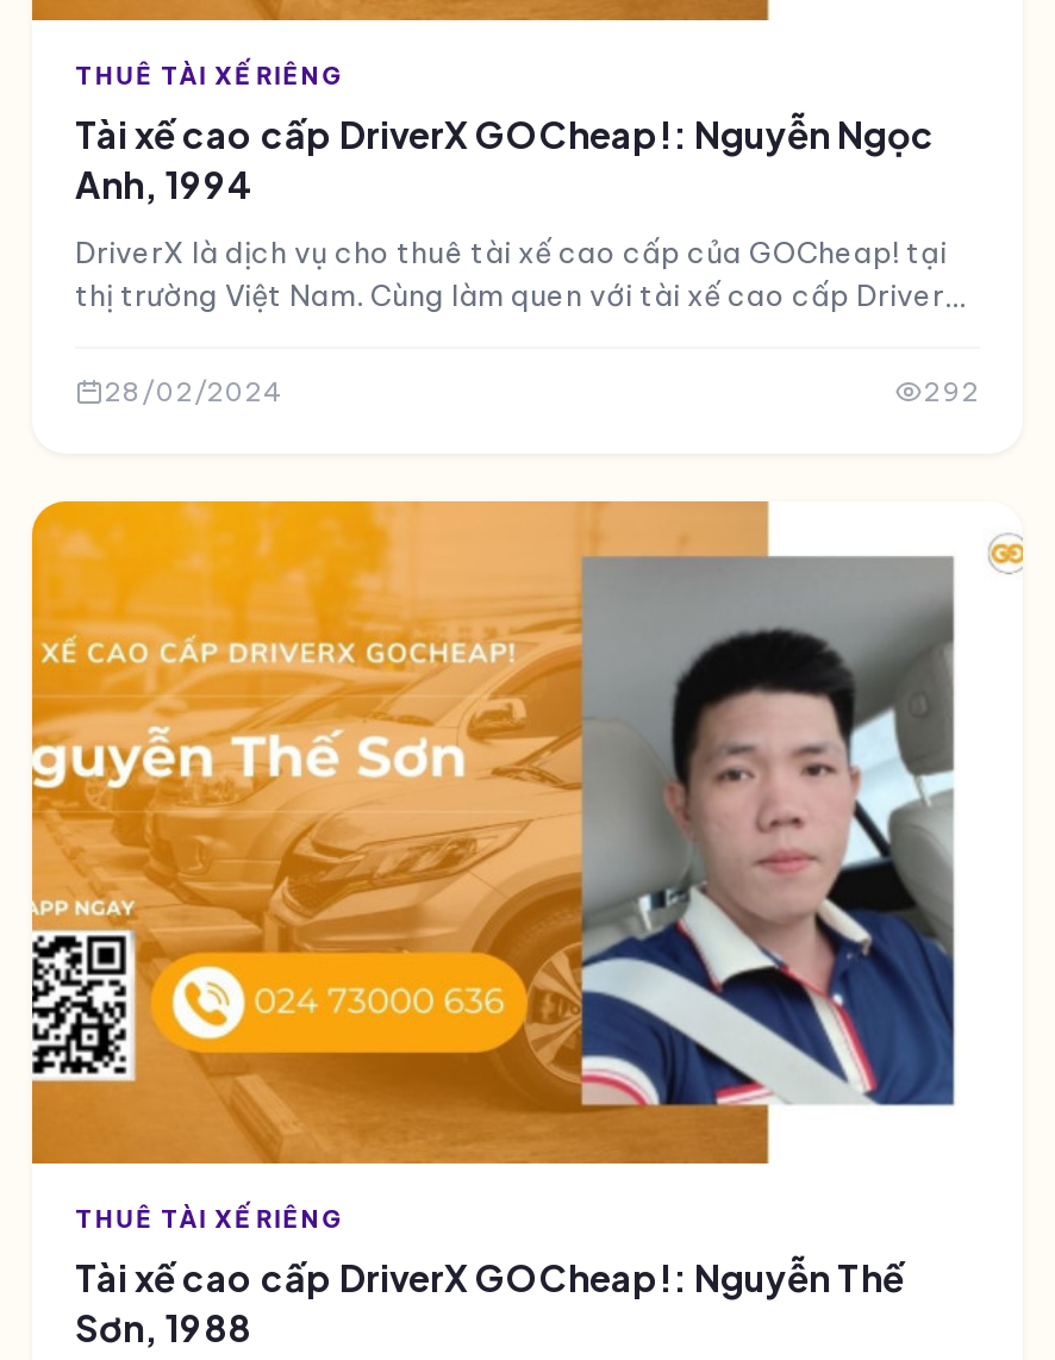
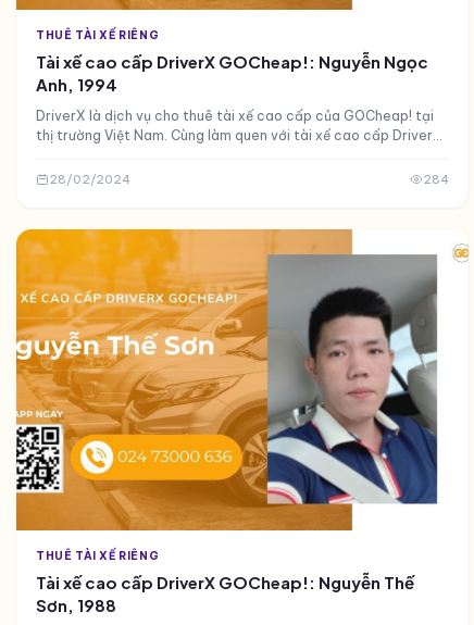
- 292
+ 284
